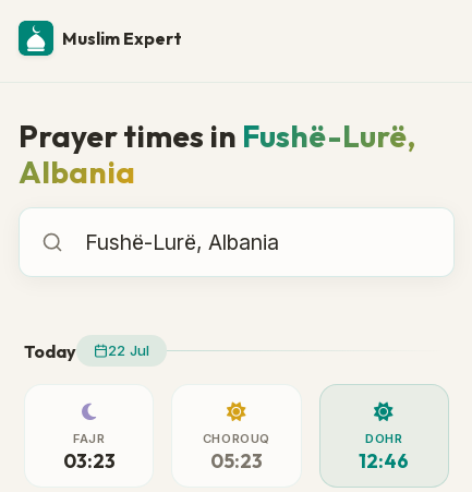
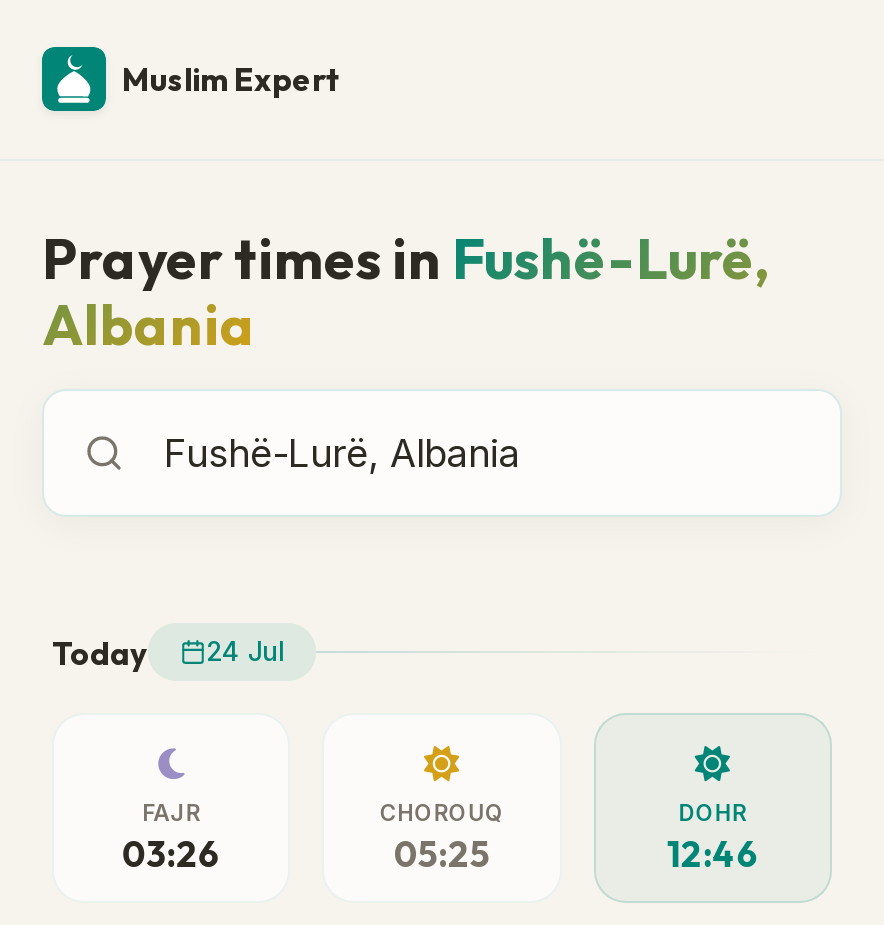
- Today 22 Jul
+ Today 24 Jul

- 03:23
+ 03:26

- 05:23
+ 05:25
